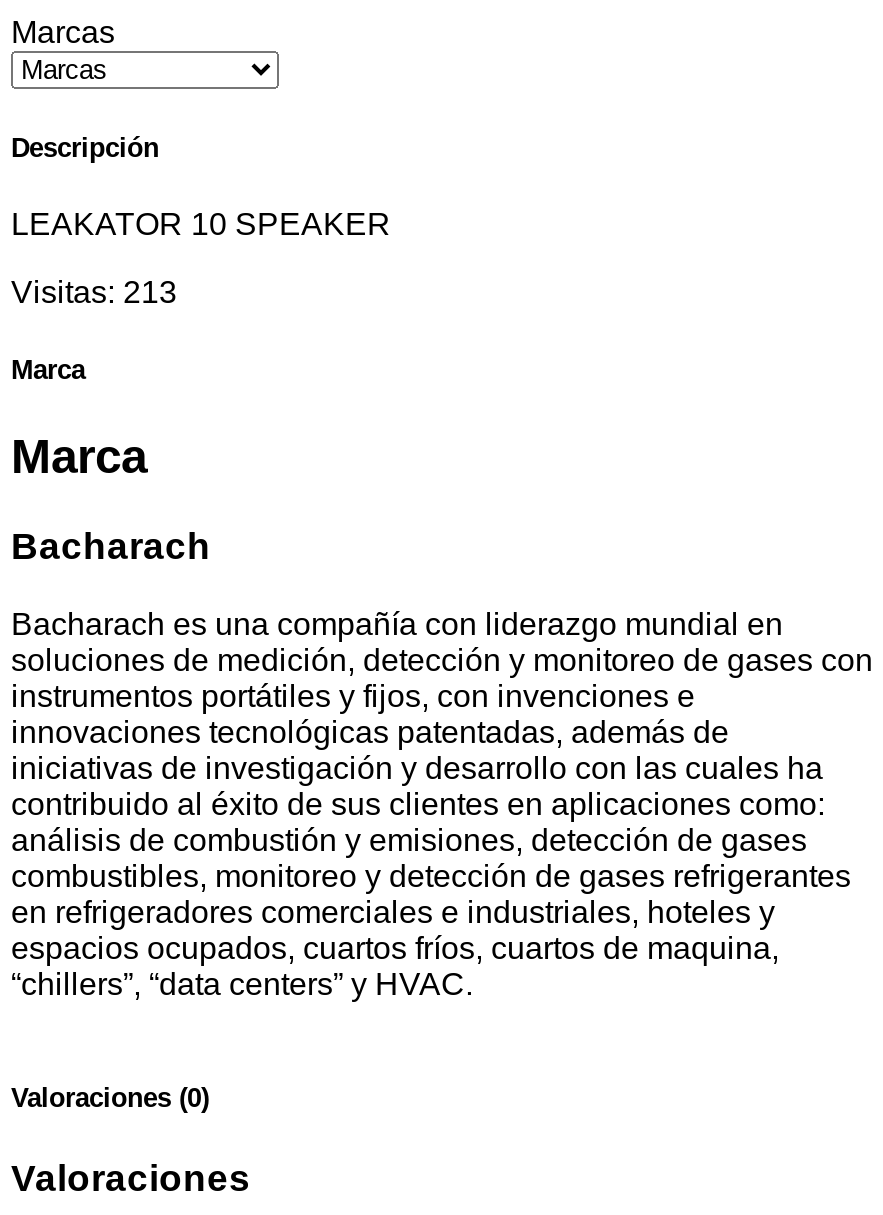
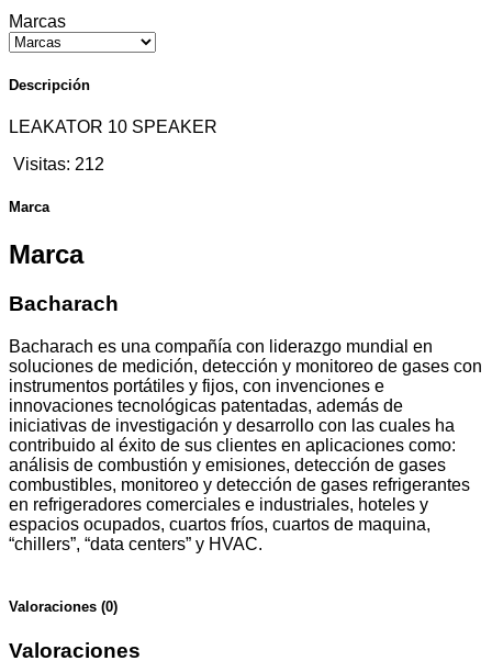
- Visitas: 213
+ Visitas: 212
